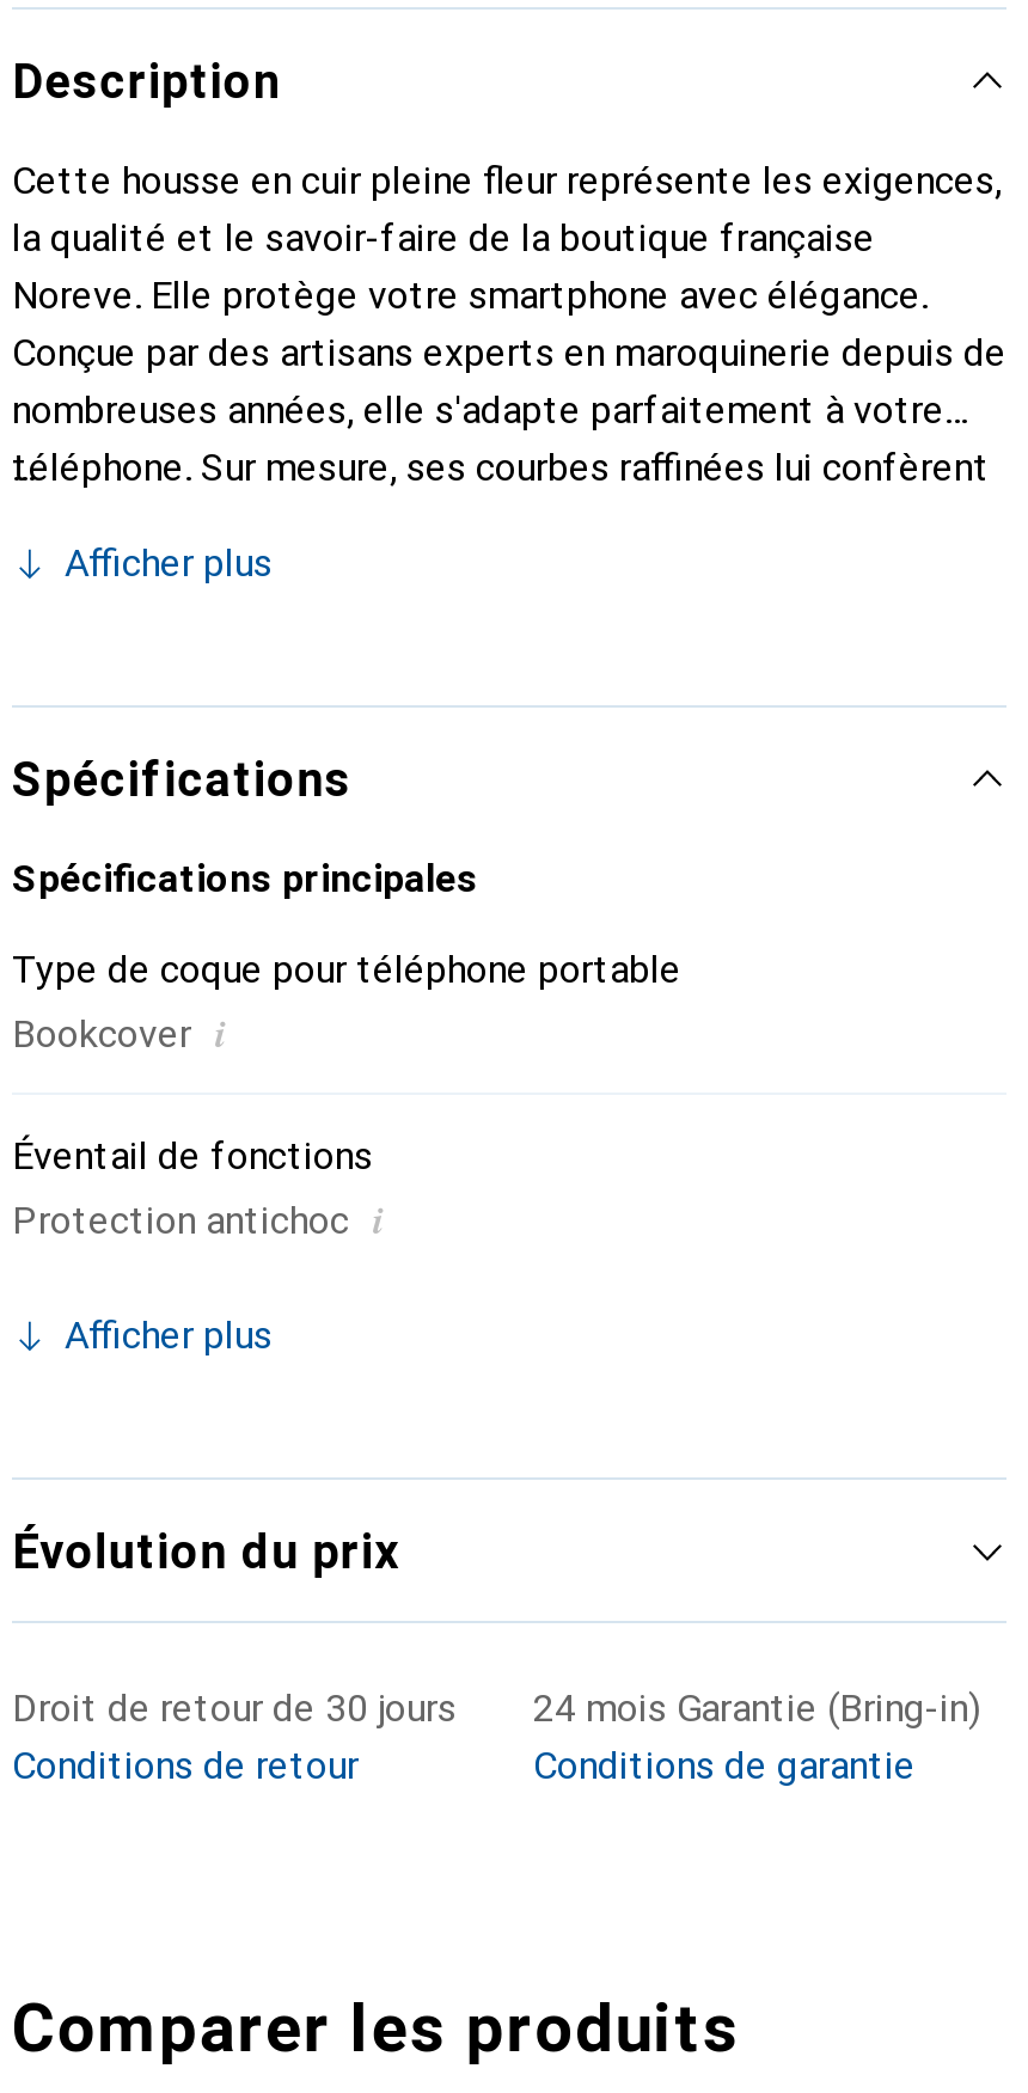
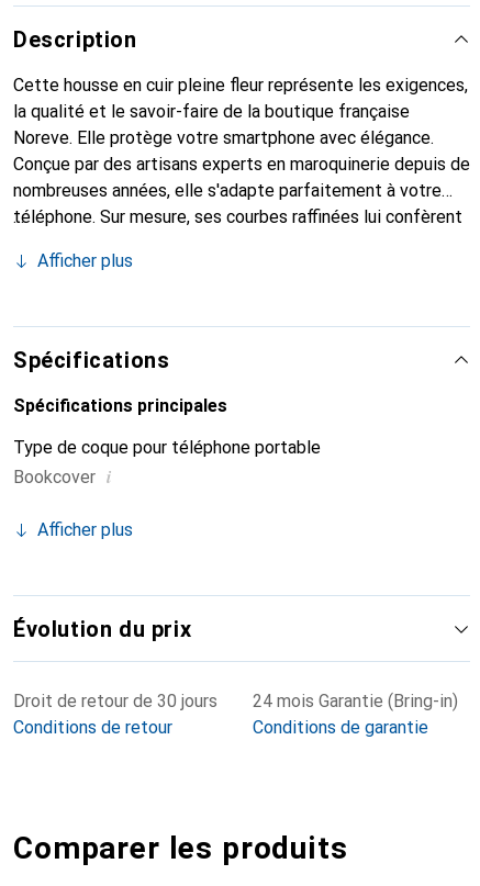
- Éventail de fonctions
- Protection antichoc i
